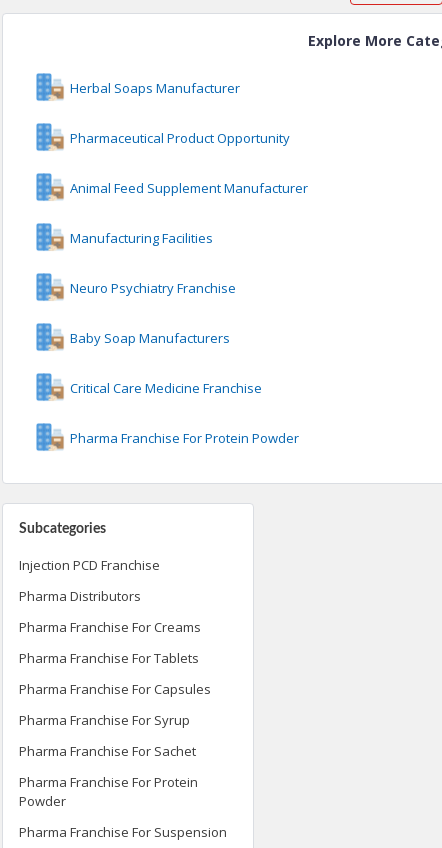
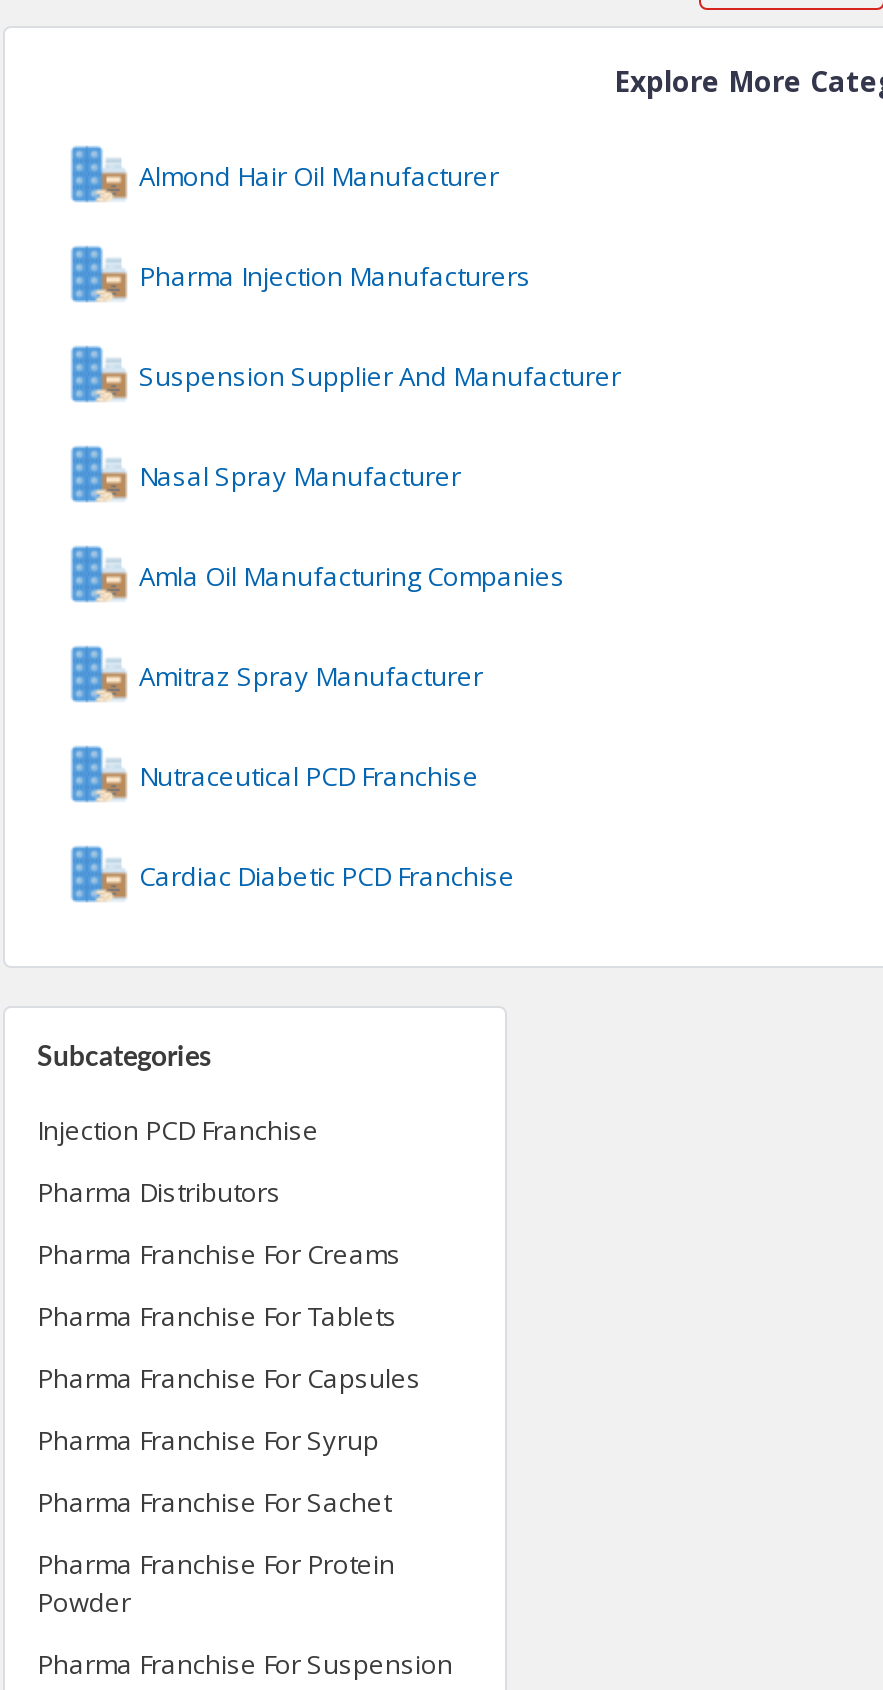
- Herbal Soaps Manufacturer
+ Almond Hair Oil Manufacturer

- Pharmaceutical Product Opportunity
+ Pharma Injection Manufacturers

- Animal Feed Supplement Manufacturer
+ Suspension Supplier And Manufacturer

- Manufacturing Facilities
+ Nasal Spray Manufacturer

- Neuro Psychiatry Franchise
+ Amla Oil Manufacturing Companies

- Baby Soap Manufacturers
+ Amitraz Spray Manufacturer

- Critical Care Medicine Franchise
+ Nutraceutical PCD Franchise

- Pharma Franchise For Protein Powder
+ Cardiac Diabetic PCD Franchise
